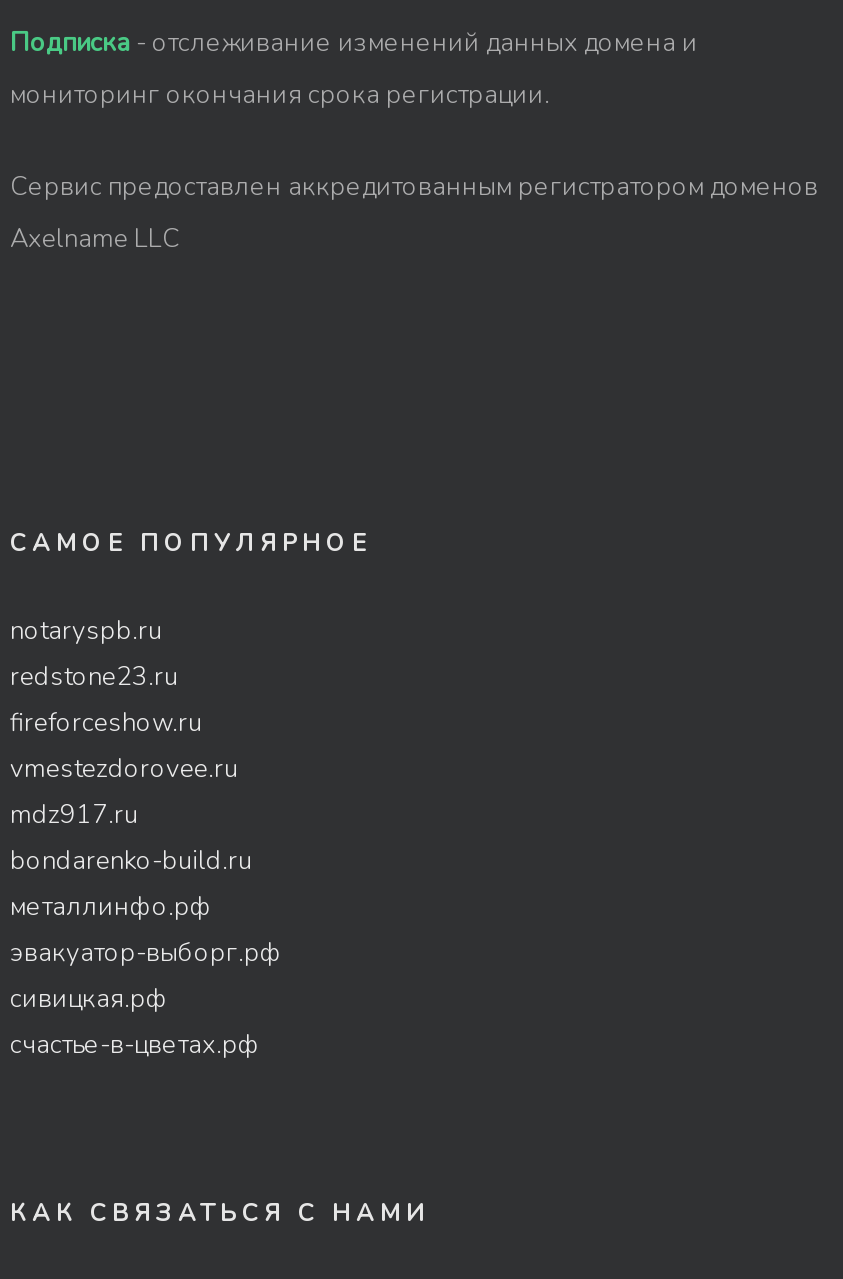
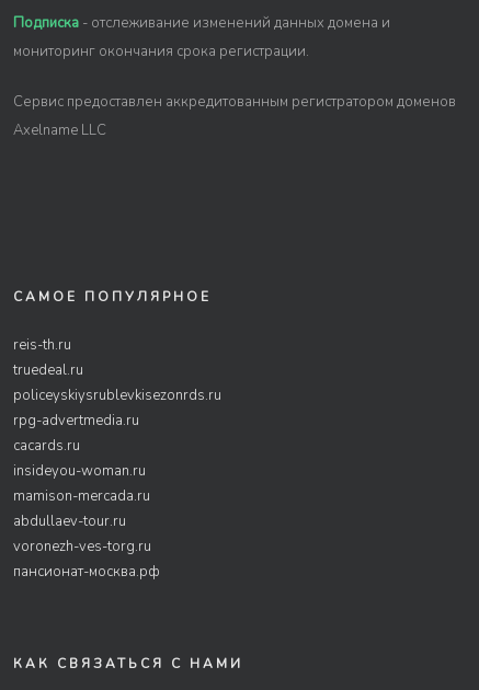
- notaryspb.ru
- redstone23.ru
- fireforceshow.ru
- vmestezdorovee.ru
- mdz917.ru
- bondarenko-build.ru
- металлинфо.рф
- эвакуатор-выборг.рф
- сивицкая.рф
- счастье-в-цветах.рф
+ reis-th.ru
+ truedeal.ru
+ policeyskiysrublevkisezonrds.ru
+ rpg-advertmedia.ru
+ cacards.ru
+ insideyou-woman.ru
+ mamison-mercada.ru
+ abdullaev-tour.ru
+ voronezh-ves-torg.ru
+ пансионат-москва.рф
